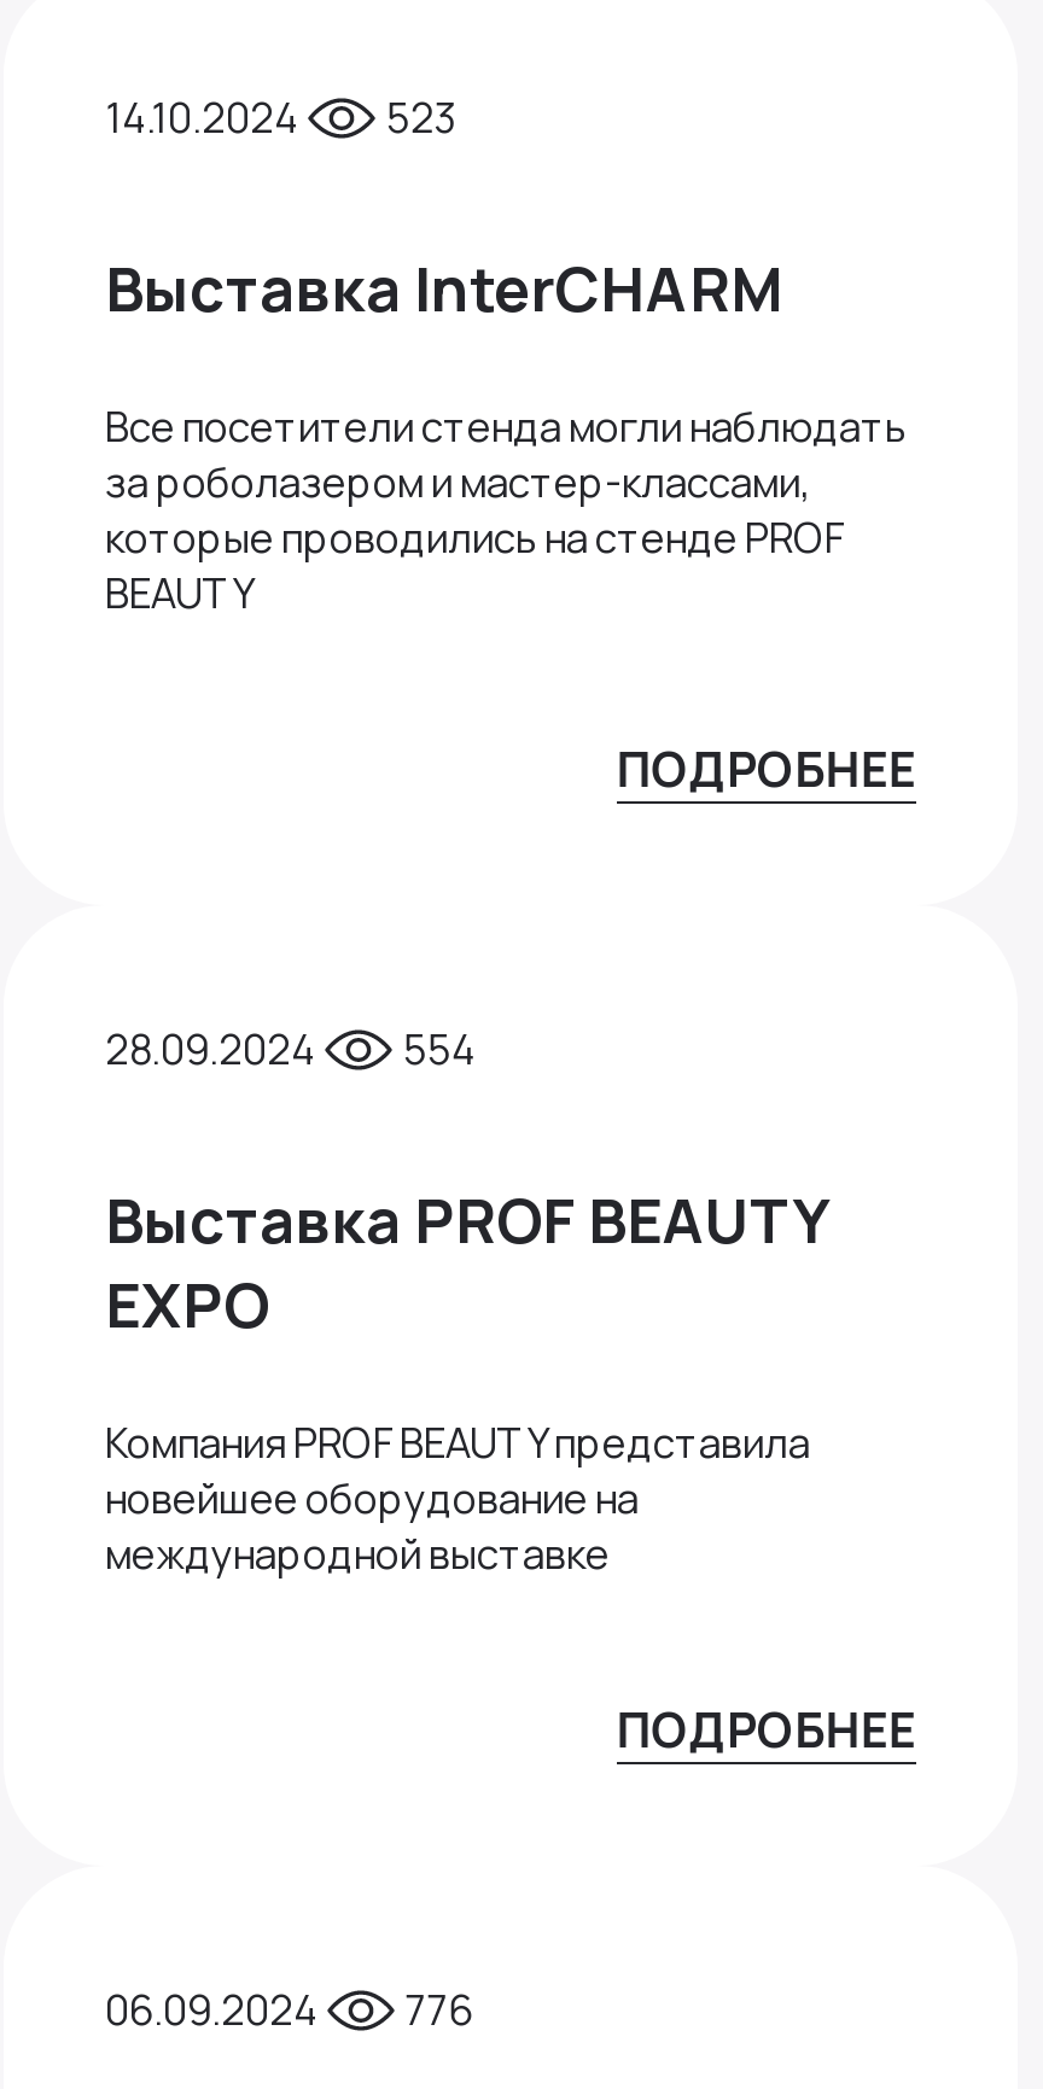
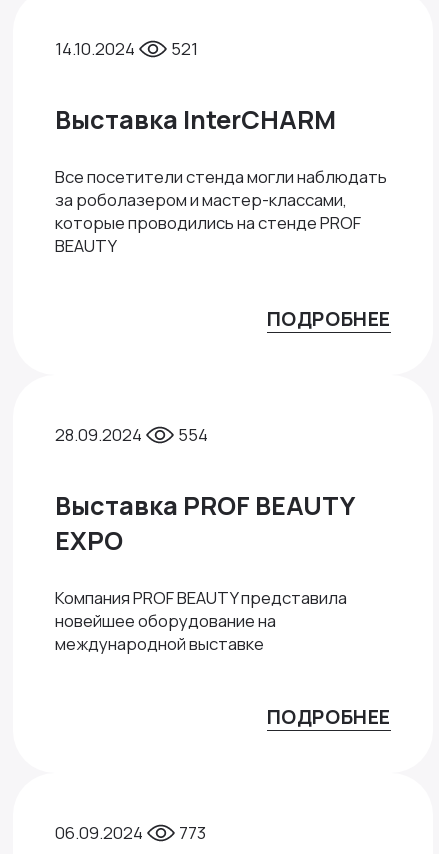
- 14.10.2024 523
+ 14.10.2024 521

- 06.09.2024 776
+ 06.09.2024 773
